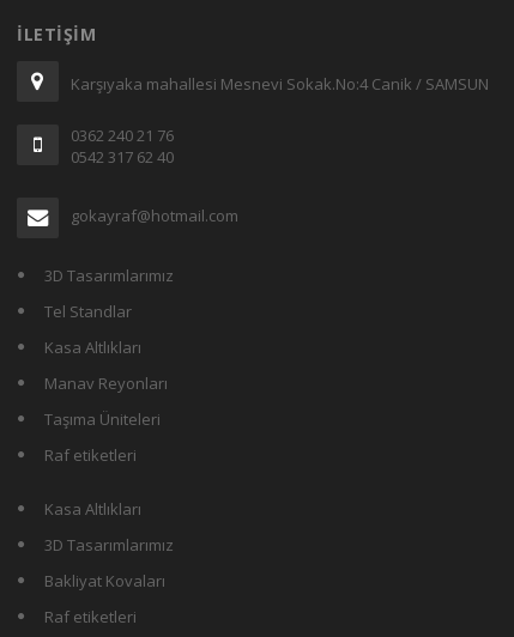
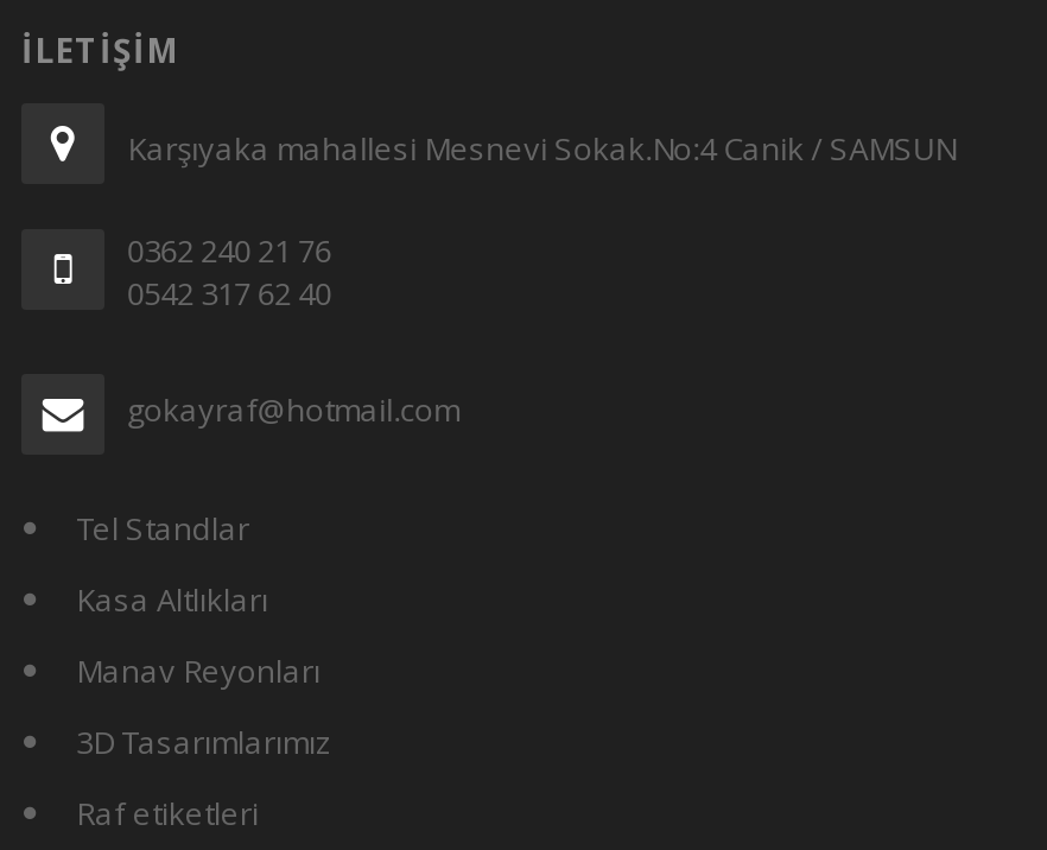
- 3D Tasarımlarımız

- Taşıma Üniteleri
- Raf etiketleri
- Kasa Altlıkları

- Bakliyat Kovaları
